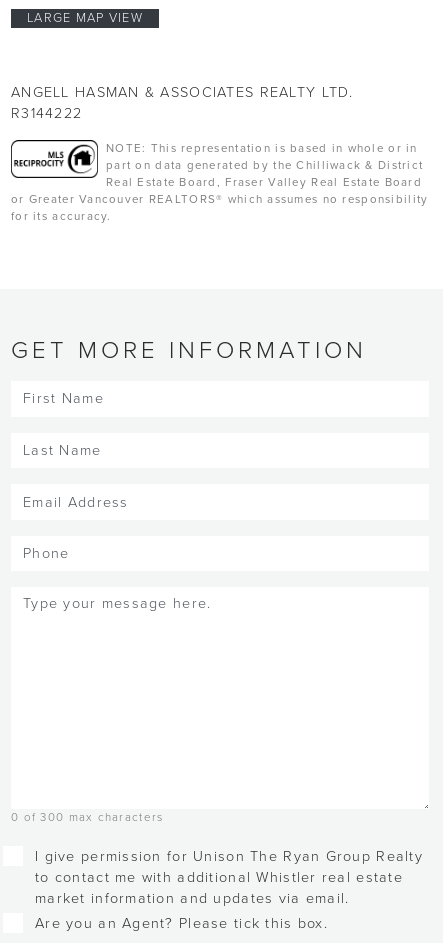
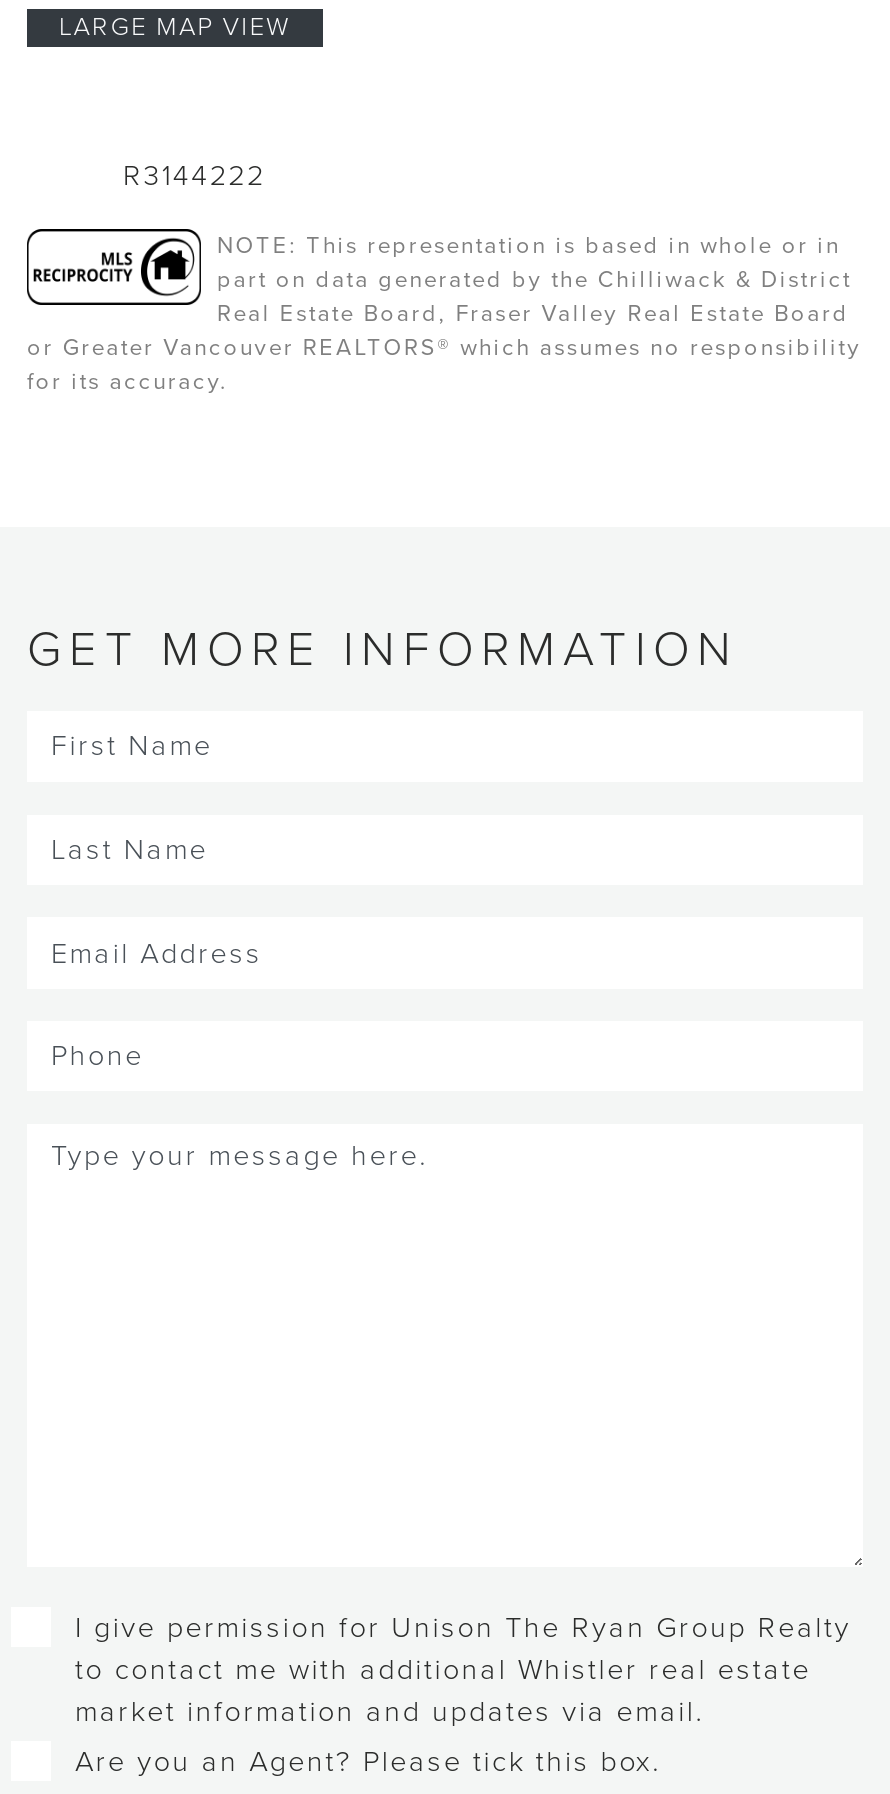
- ANGELL HASMAN & ASSOCIATES REALTY LTD.

- 0 of 300 max characters
